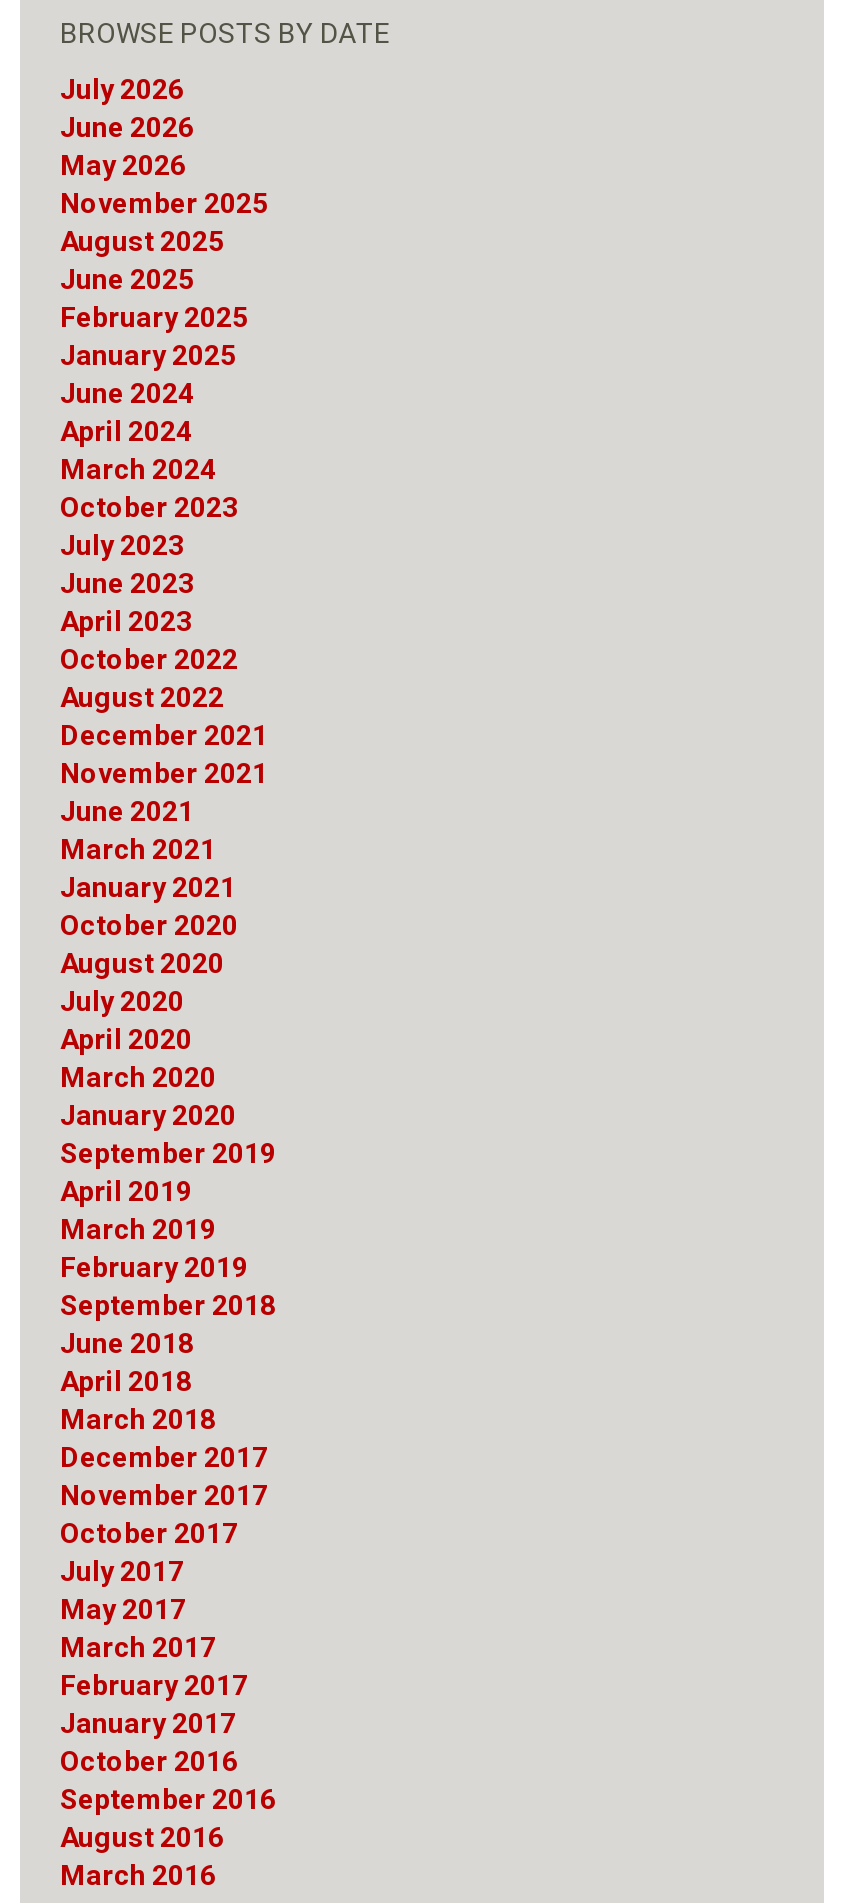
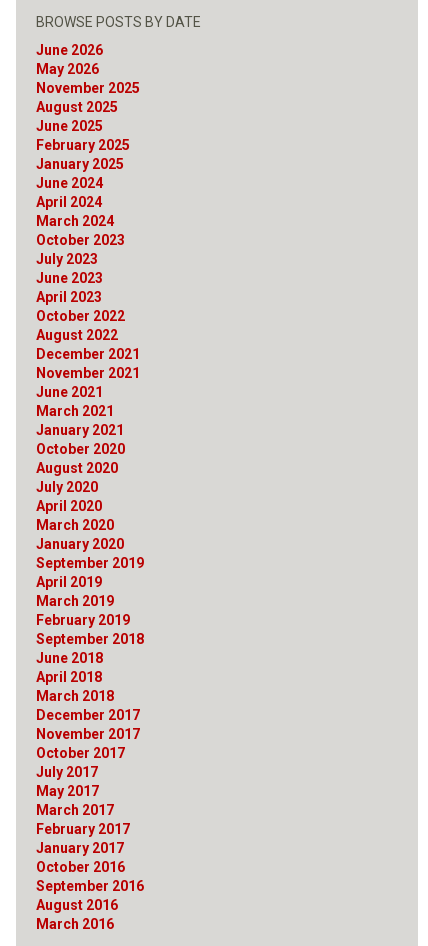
- July 2026
